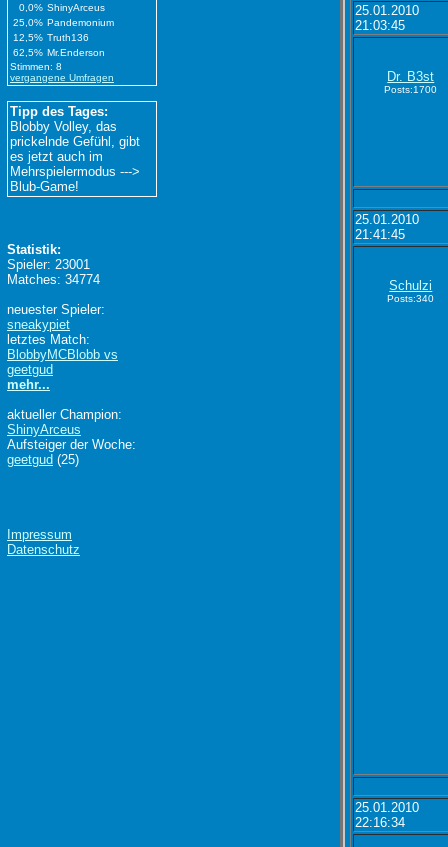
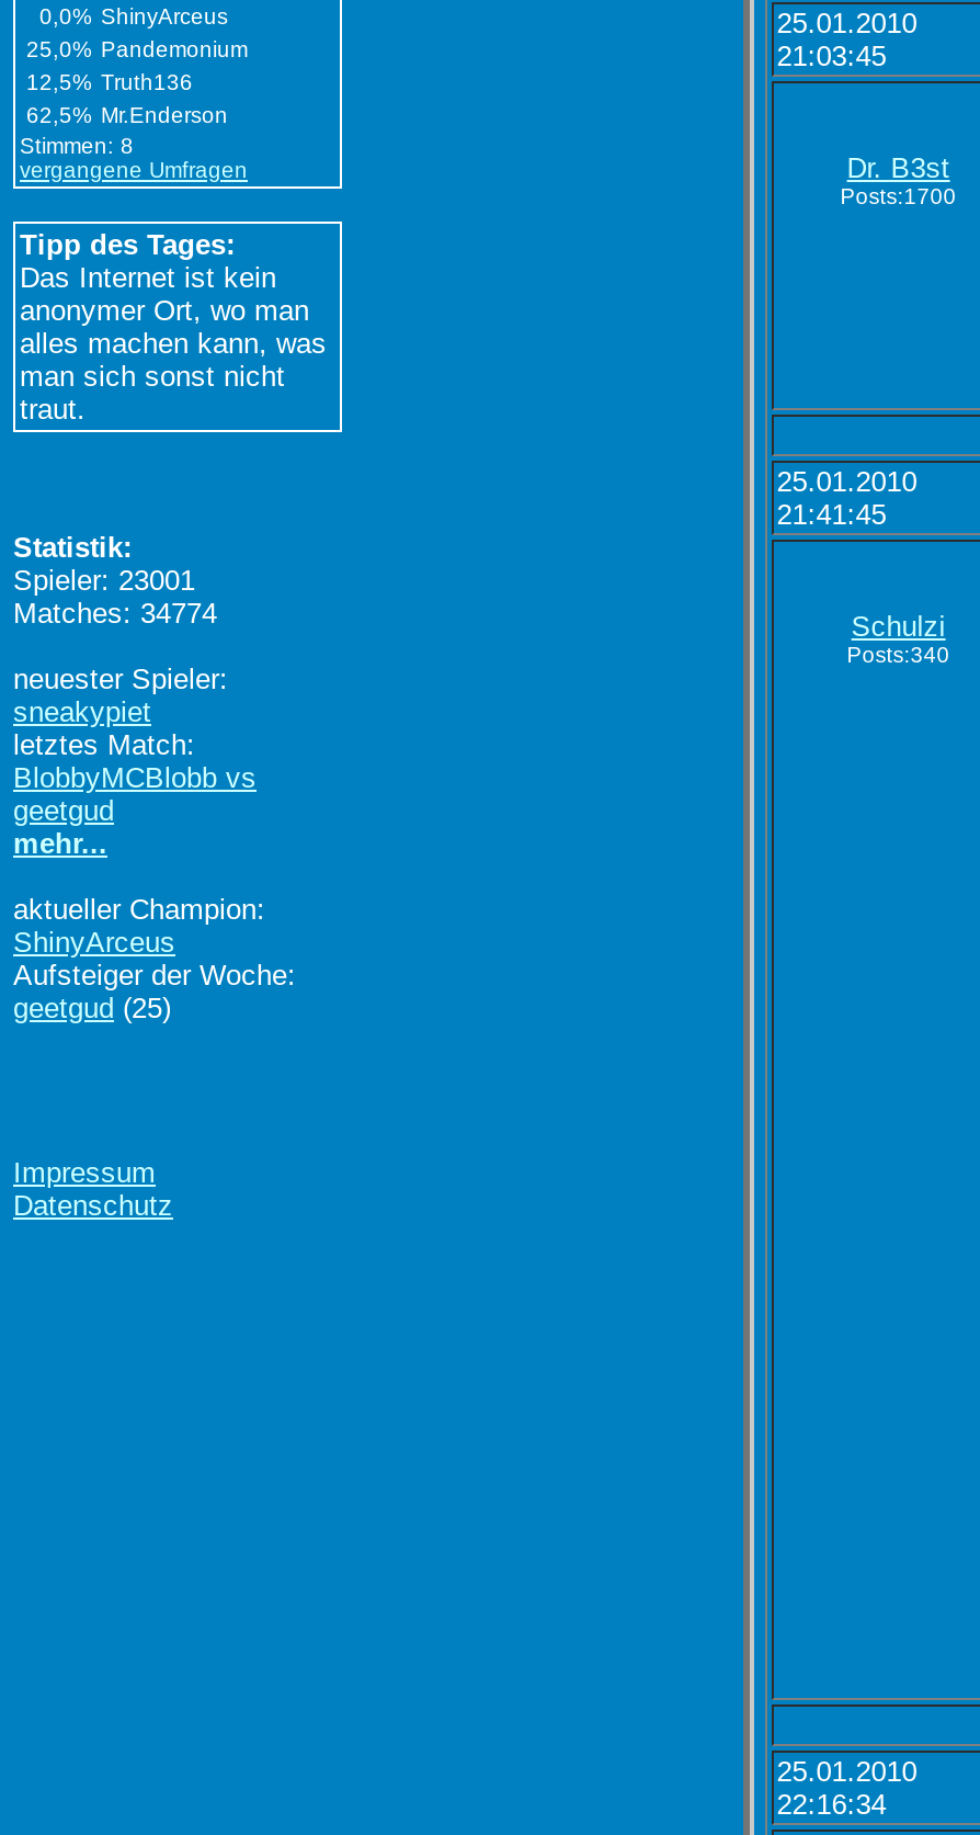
- Blobby Volley, das
- prickelnde Gefühl, gibt
- es jetzt auch im
- Mehrspielermodus --->
- Blub-Game!
+ Das Internet ist kein
+ anonymer Ort, wo man
+ alles machen kann, was
+ man sich sonst nicht
+ traut.
